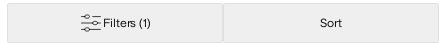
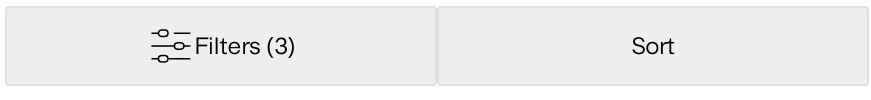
- Filters (1)
+ Filters (3)
